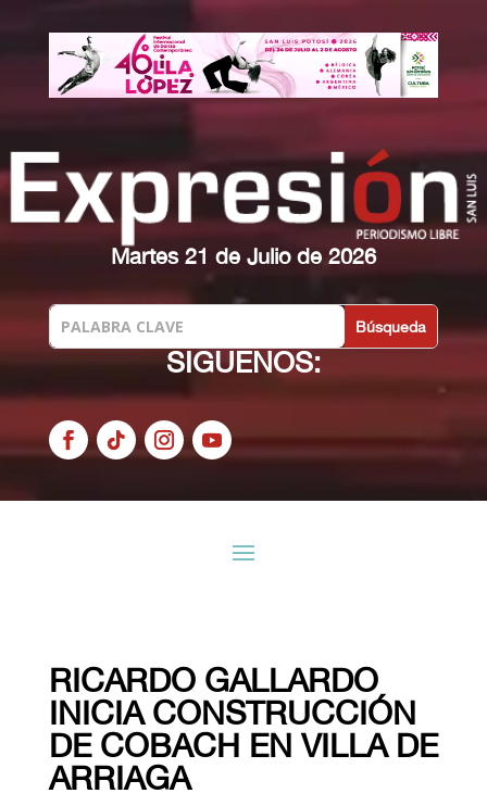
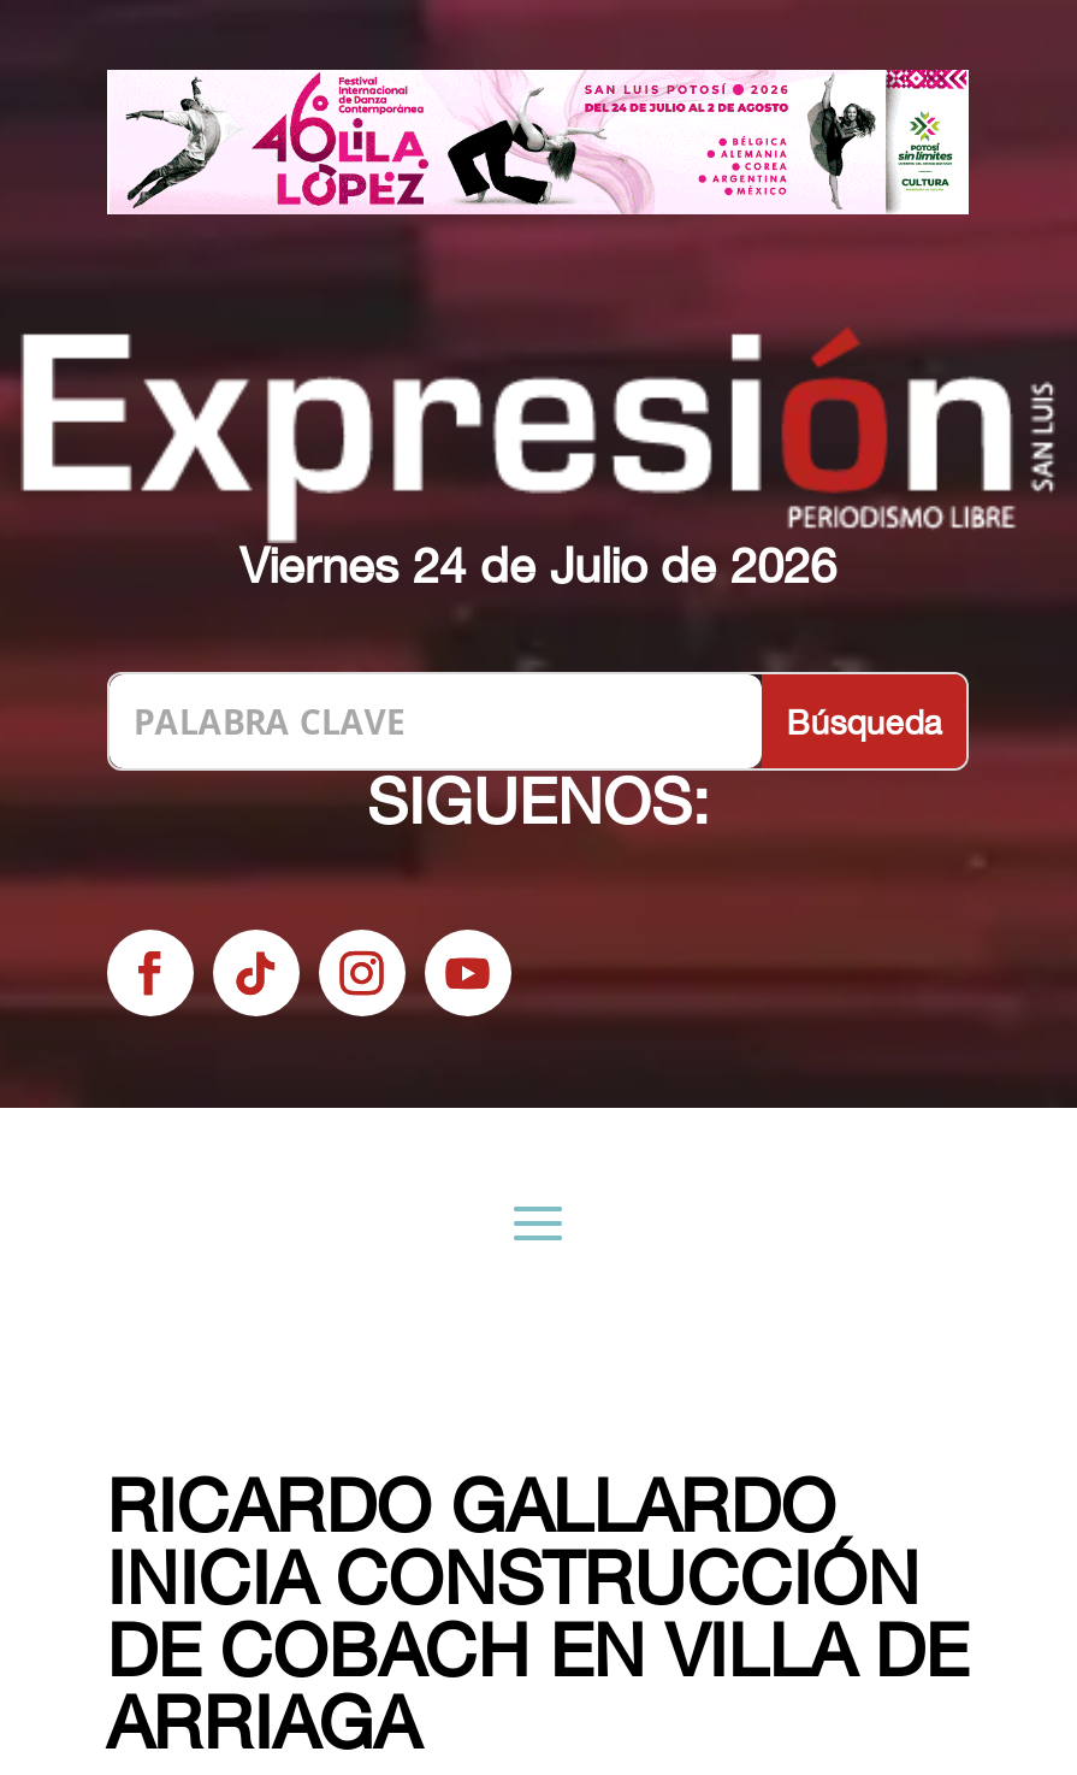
- Martes 21 de Julio de 2026
+ Viernes 24 de Julio de 2026
